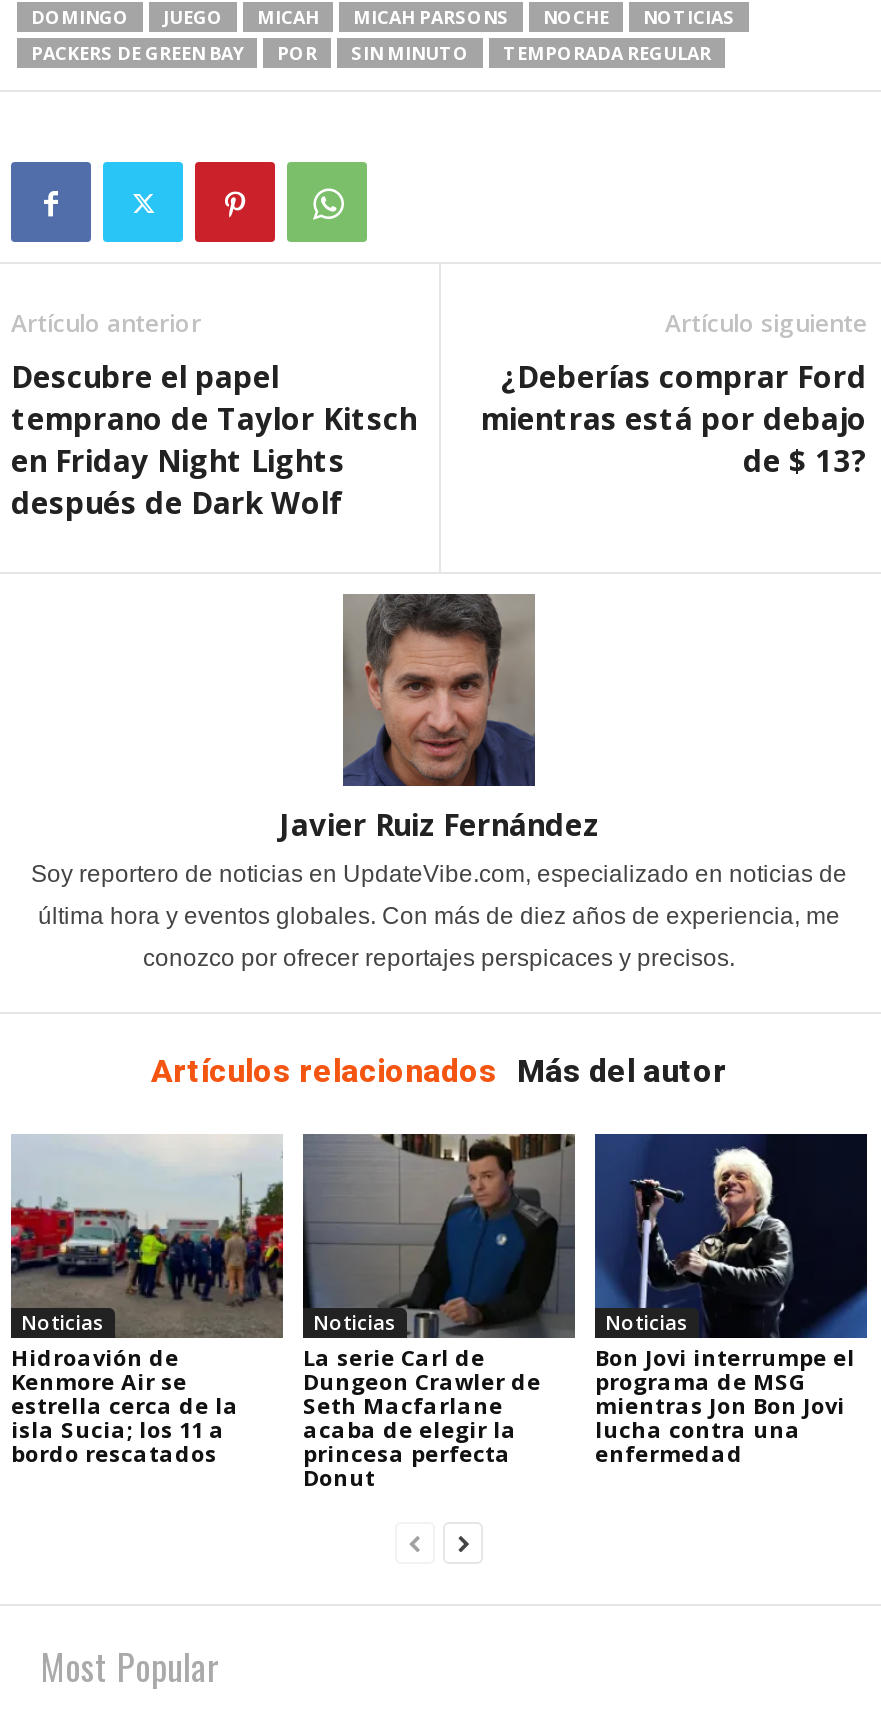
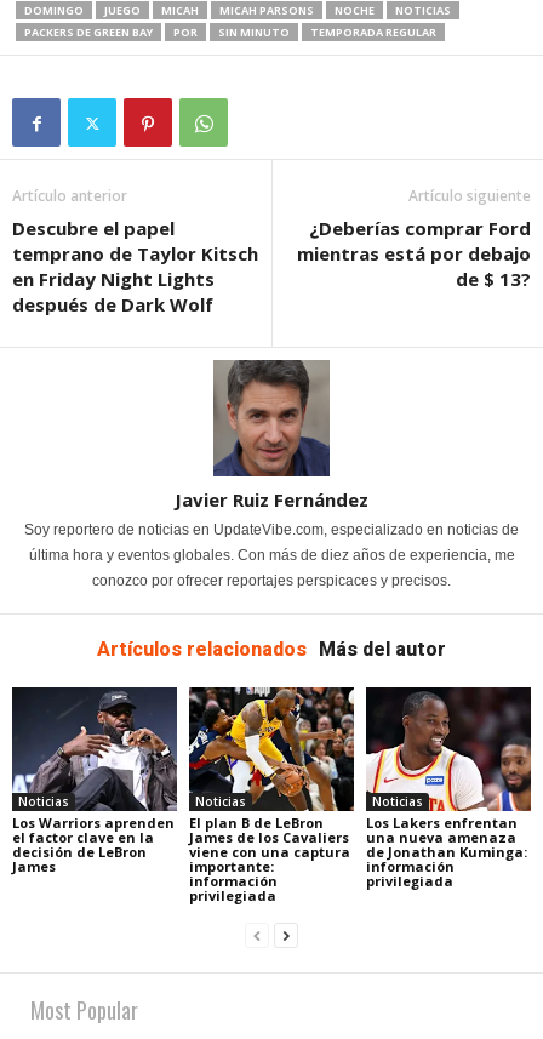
- [image]
- Hidroavión de
- Kenmore Air se
- estrella cerca de la
- isla Sucia; los 11 a
- bordo rescatados
+ [image]
+ Los Warriors aprenden
+ el factor clave en la
+ decisión de LeBron
+ James

- [image]
- La serie Carl de
- Dungeon Crawler de
- Seth Macfarlane
- acaba de elegir la
- princesa perfecta
- Donut
+ [image]
+ El plan B de LeBron
+ James de los Cavaliers
+ viene con una captura
+ importante:
+ información
+ privilegiada

- [image]
- Bon Jovi interrumpe el
- programa de MSG
- mientras Jon Bon Jovi
- lucha contra una
- enfermedad
+ [image]
+ Los Lakers enfrentan
+ una nueva amenaza
+ de Jonathan Kuminga:
+ información
+ privilegiada
